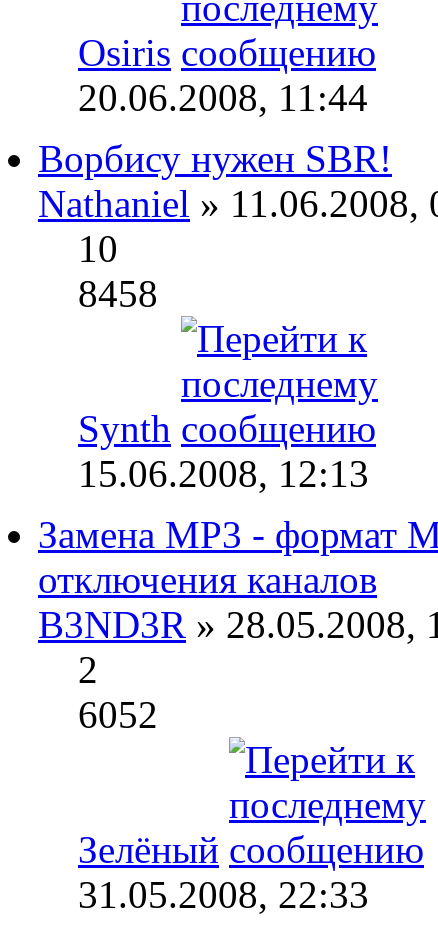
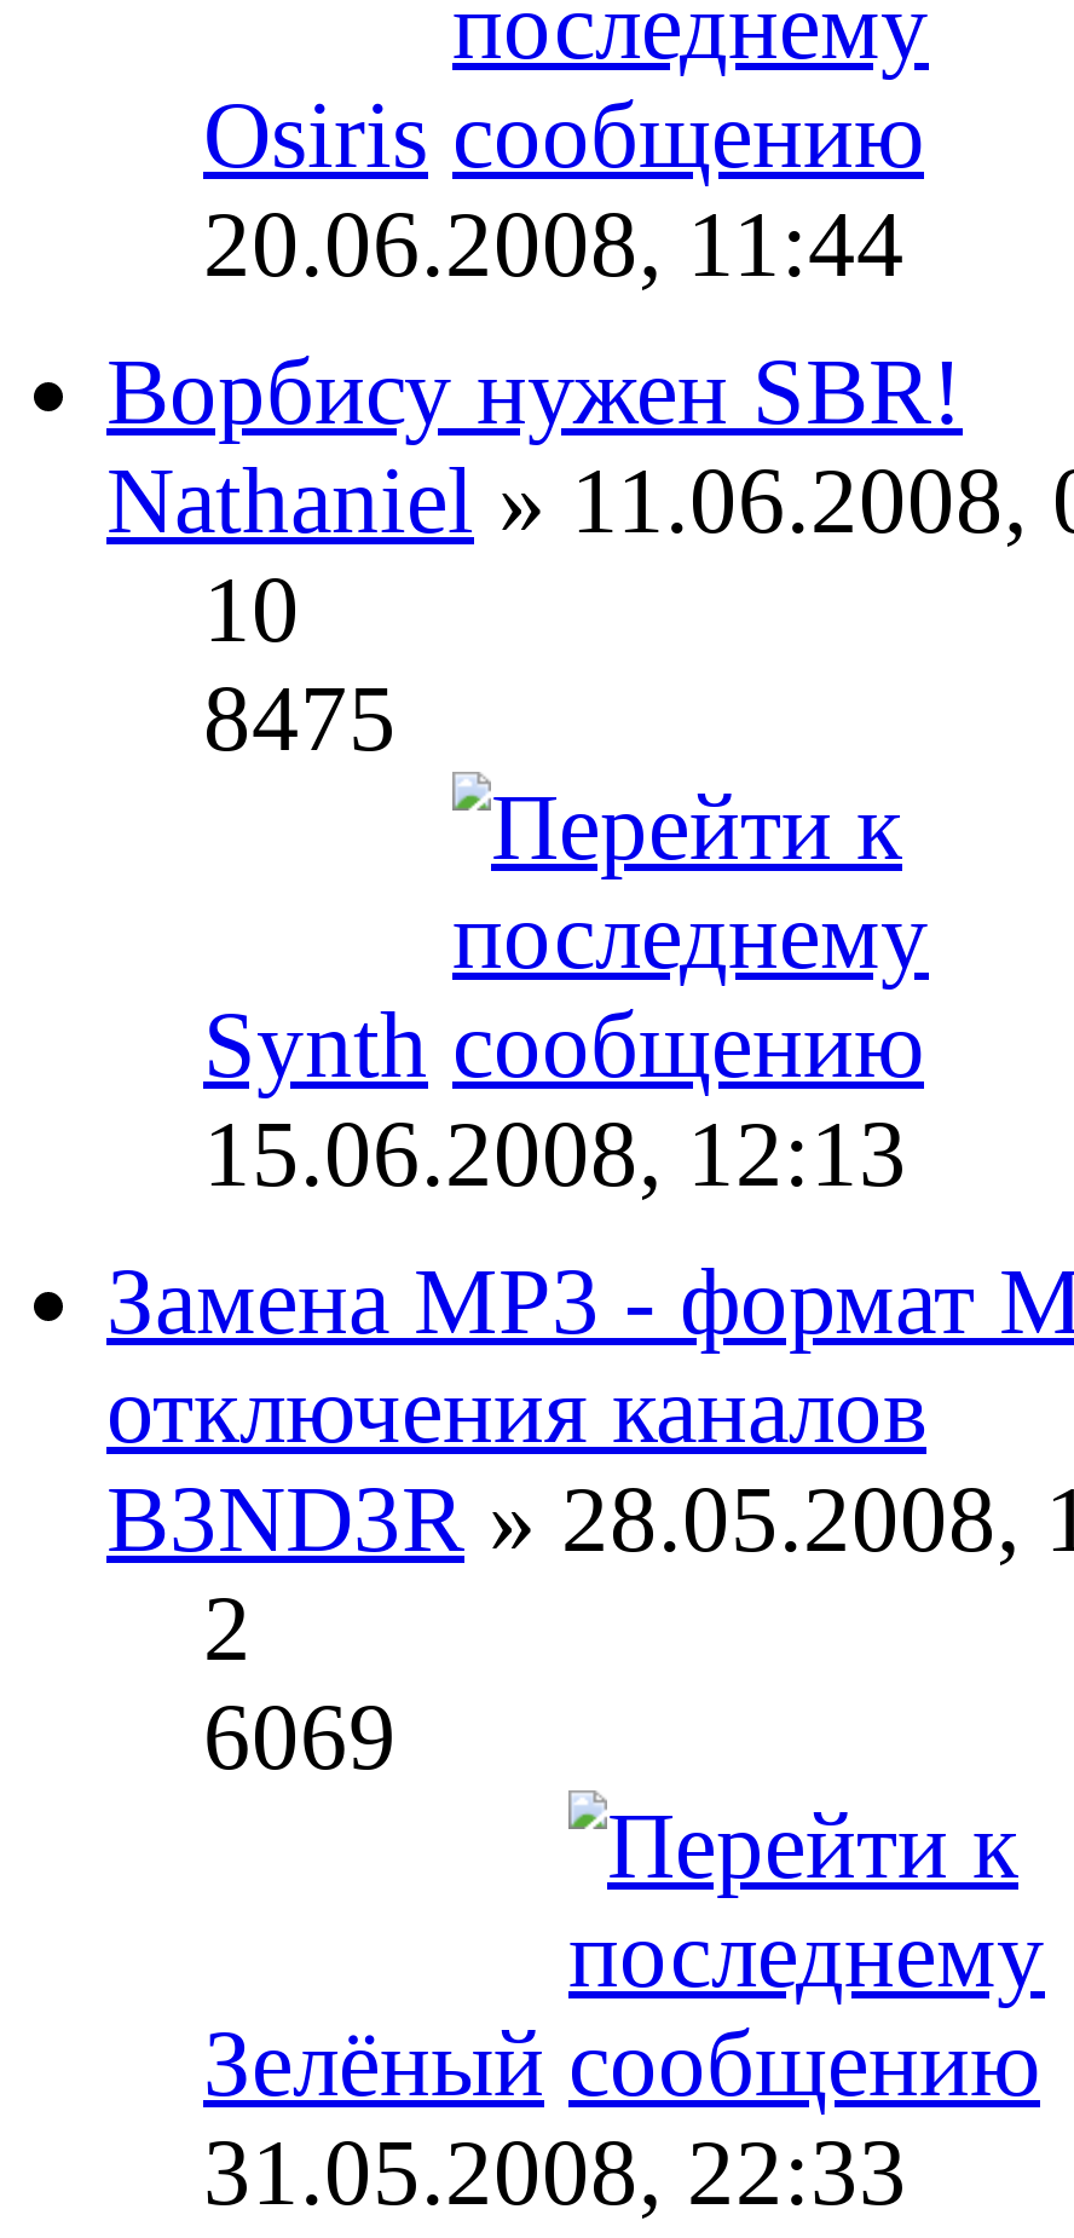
- 8458
+ 8475

- 6052
+ 6069
